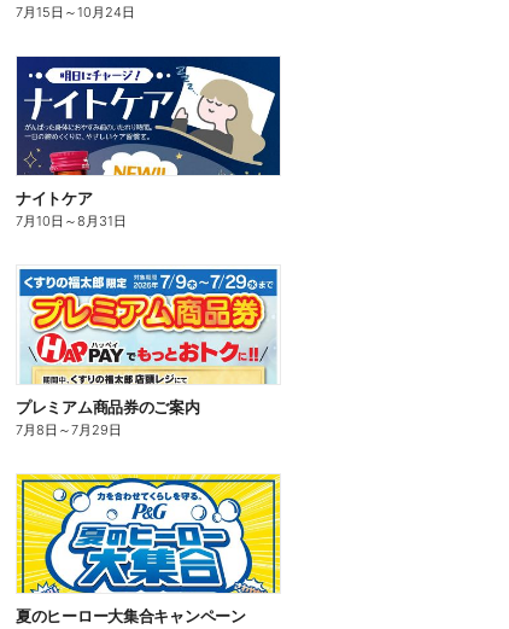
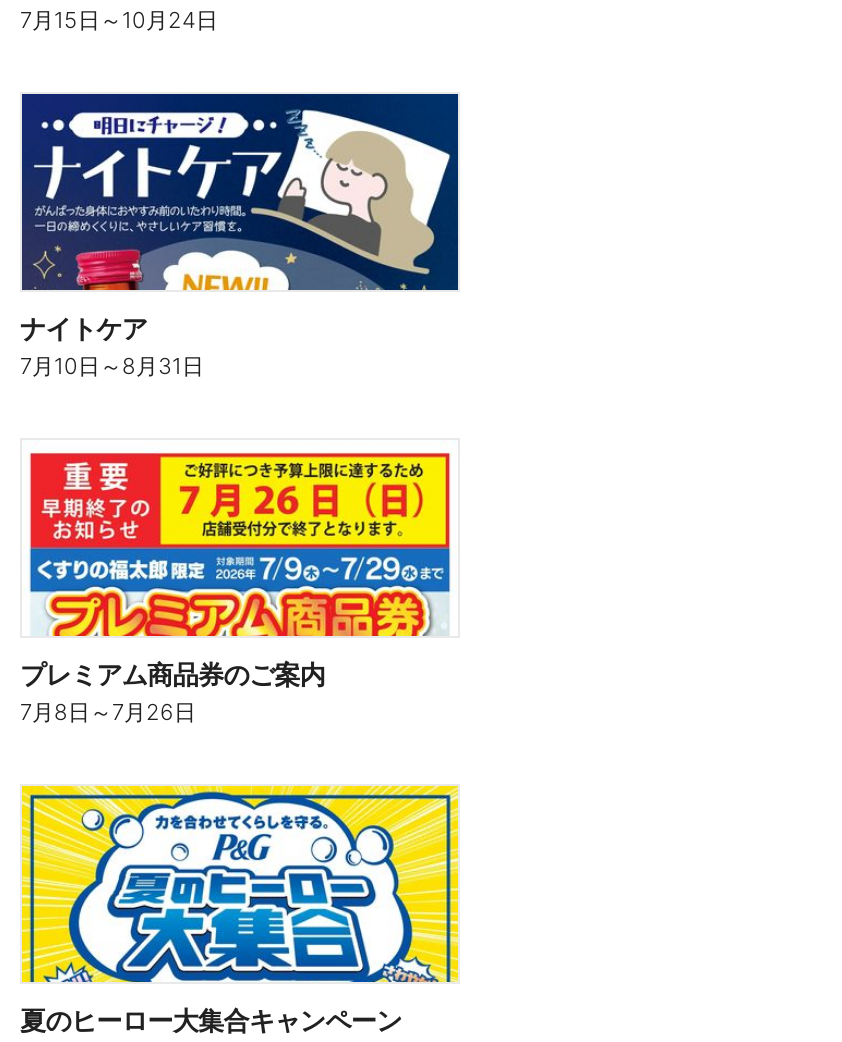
- [image]
- 7月8日～7月29日
+ [image]
+ 7月8日～7月26日
